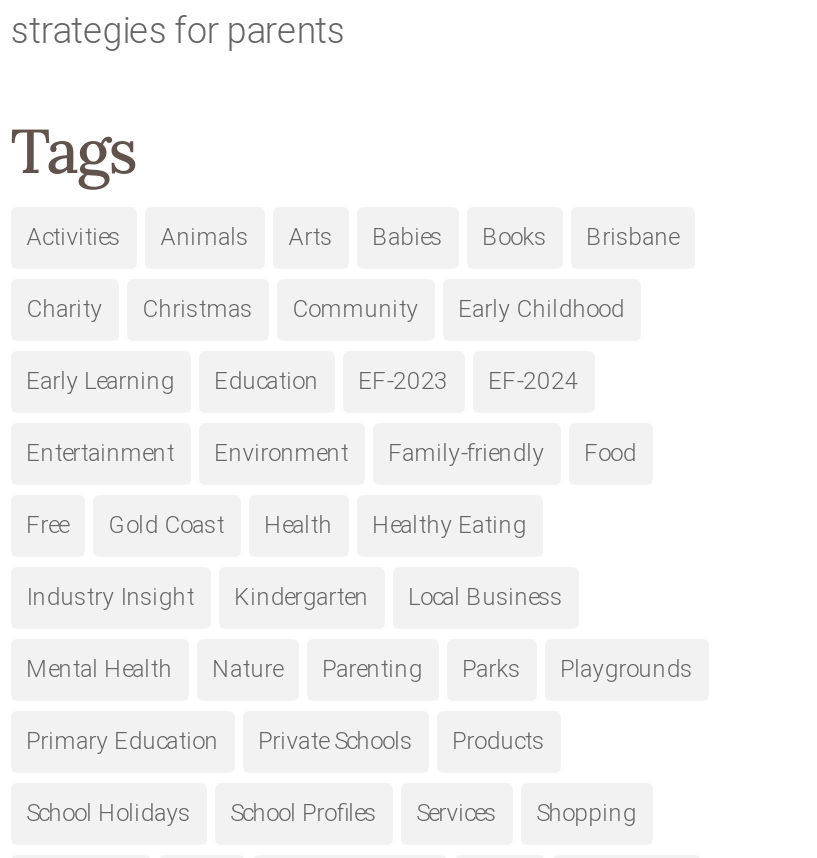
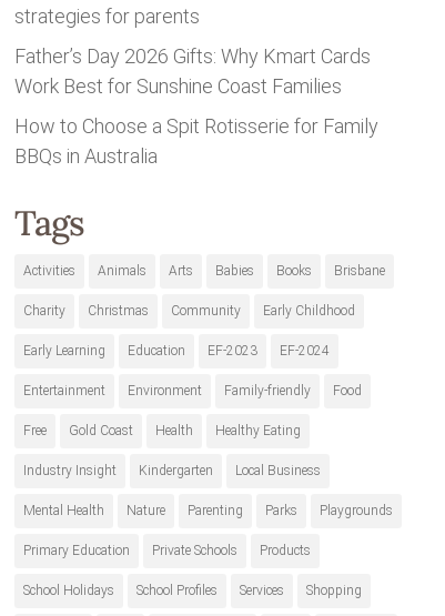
+ Father’s Day 2026 Gifts: Why Kmart Cards
+ Work Best for Sunshine Coast Families
+ How to Choose a Spit Rotisserie for Family
+ BBQs in Australia
